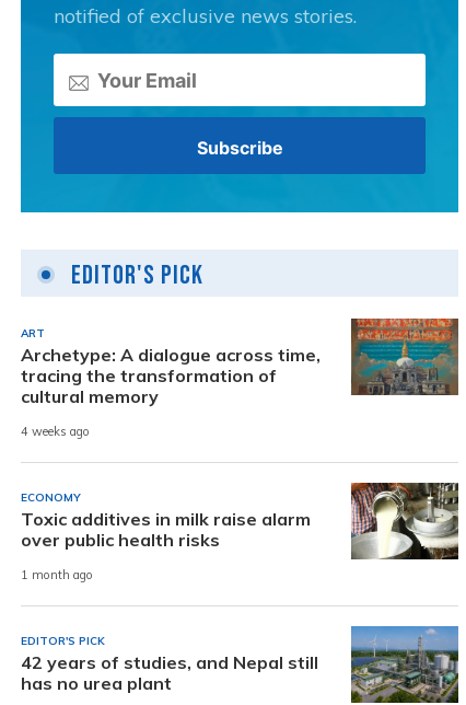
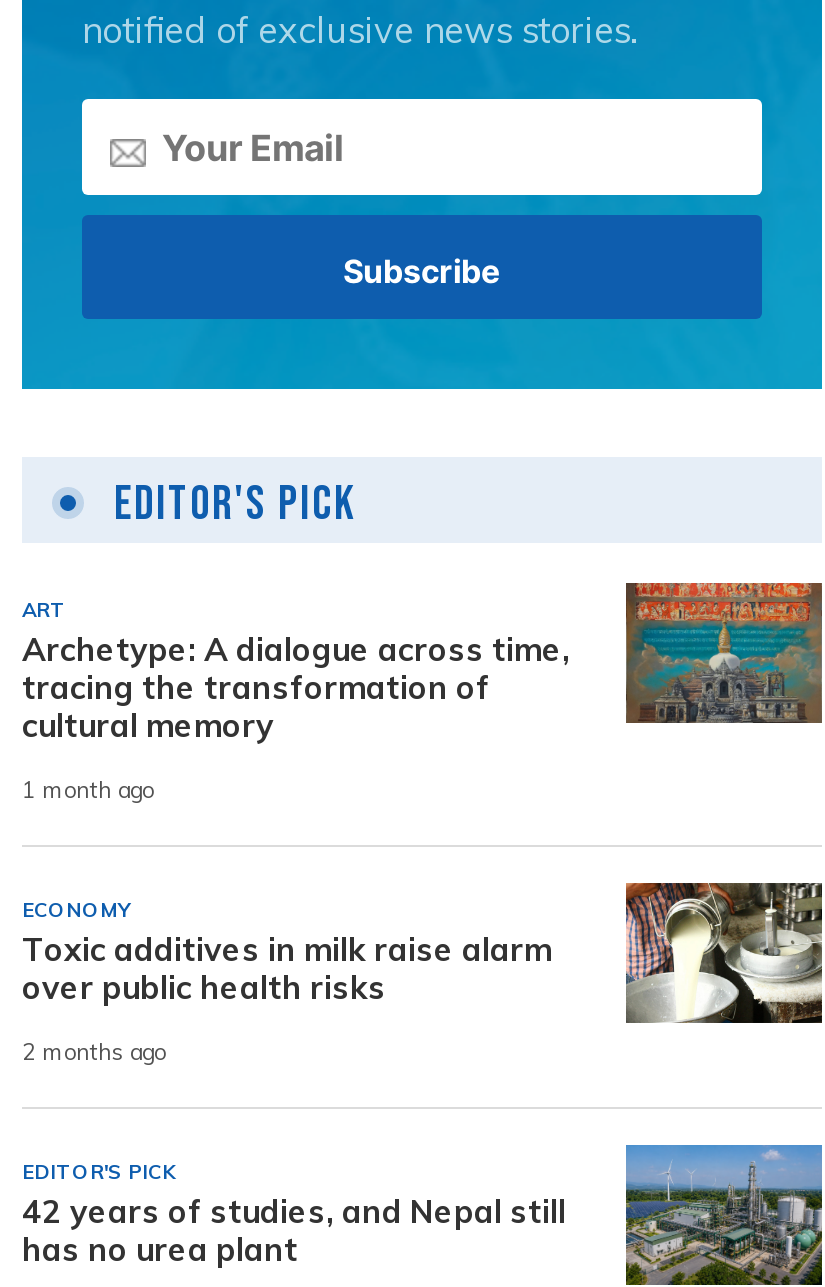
- 4 weeks ago
+ 1 month ago

- 1 month ago
+ 2 months ago
